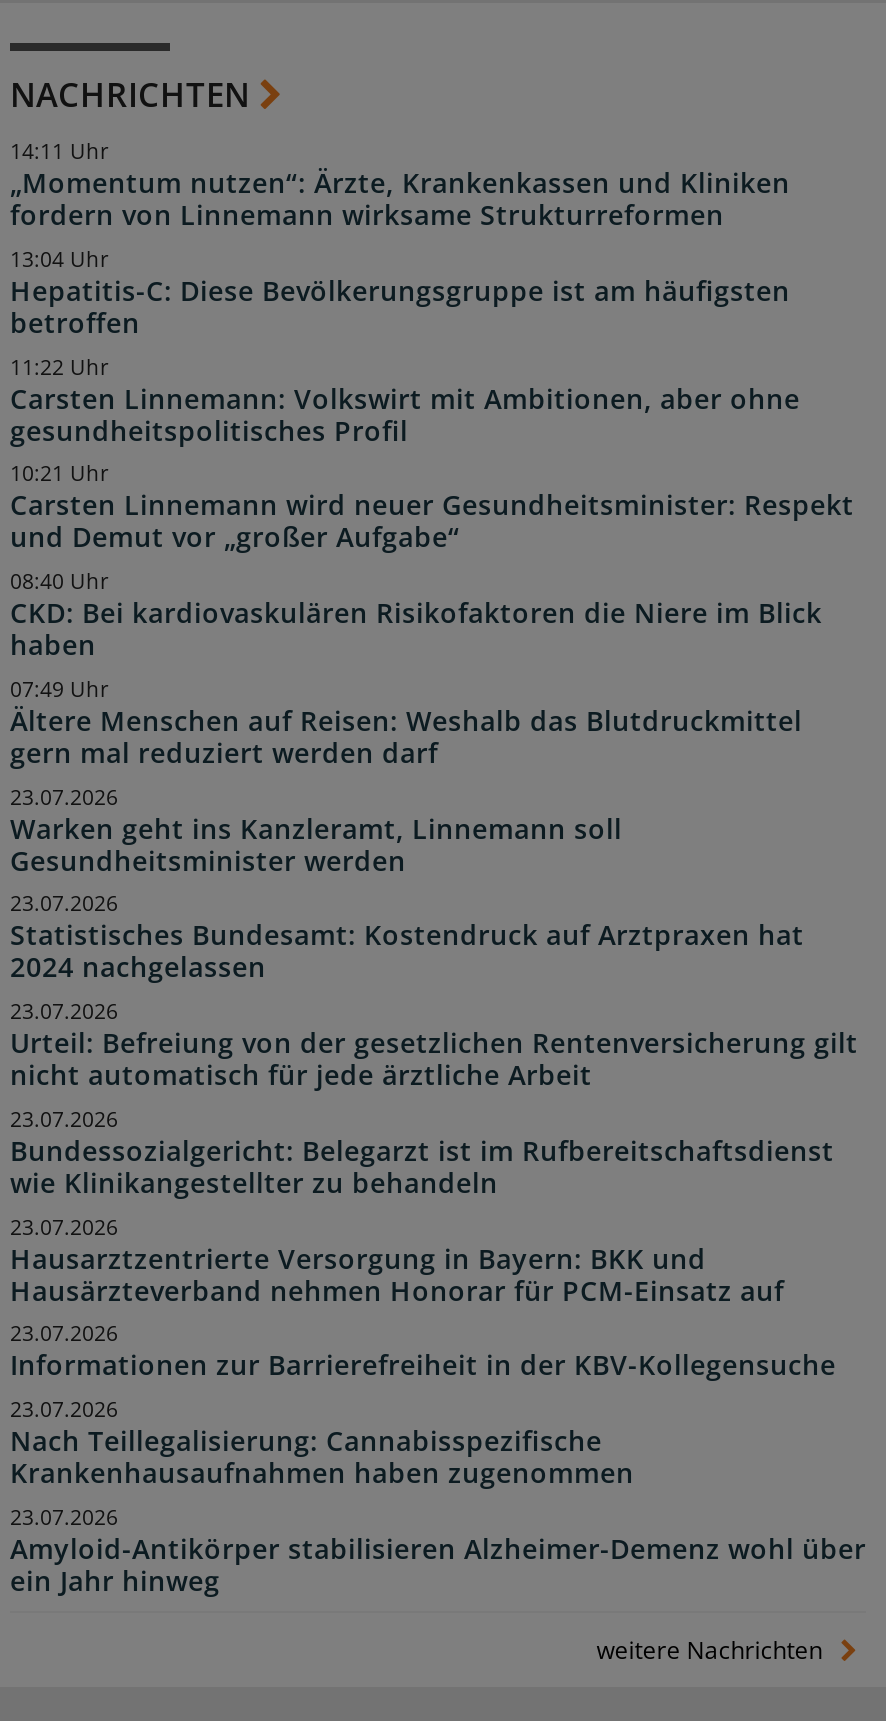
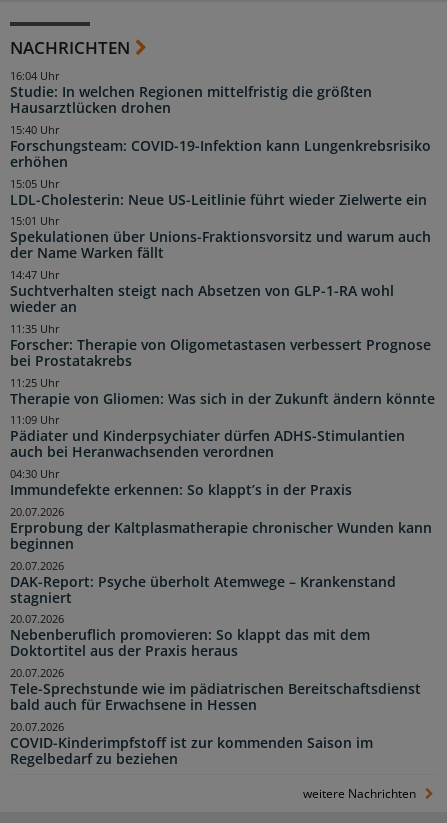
- 14:11 Uhr
+ 16:04 Uhr

- „Momentum nutzen“: Ärzte, Krankenkassen und Kliniken
- fordern von Linnemann wirksame Strukturreformen
+ Studie: In welchen Regionen mittelfristig die größten
+ Hausarztlücken drohen

- 13:04 Uhr
+ 15:40 Uhr

- Hepatitis-C: Diese Bevölkerungsgruppe ist am häufigsten
- betroffen
+ Forschungsteam: COVID-19-Infektion kann Lungenkrebsrisiko
+ erhöhen

- 11:22 Uhr
+ 15:05 Uhr

- Carsten Linnemann: Volkswirt mit Ambitionen, aber ohne
- gesundheitspolitisches Profil
+ LDL-Cholesterin: Neue US-Leitlinie führt wieder Zielwerte ein

- 10:21 Uhr
+ 15:01 Uhr

- Carsten Linnemann wird neuer Gesundheitsminister: Respekt
- und Demut vor „großer Aufgabe“
+ Spekulationen über Unions-Fraktionsvorsitz und warum auch
+ der Name Warken fällt

- 08:40 Uhr
+ 14:47 Uhr

- CKD: Bei kardiovaskulären Risikofaktoren die Niere im Blick
- haben
+ Suchtverhalten steigt nach Absetzen von GLP-1-RA wohl
+ wieder an

- 07:49 Uhr
+ 11:35 Uhr

- Ältere Menschen auf Reisen: Weshalb das Blutdruckmittel
- gern mal reduziert werden darf
+ Forscher: Therapie von Oligometastasen verbessert Prognose
+ bei Prostatakrebs

- 23.07.2026
+ 11:25 Uhr

- Warken geht ins Kanzleramt, Linnemann soll
- Gesundheitsminister werden
+ Therapie von Gliomen: Was sich in der Zukunft ändern könnte

- 23.07.2026
+ 11:09 Uhr

- Statistisches Bundesamt: Kostendruck auf Arztpraxen hat
- 2024 nachgelassen
+ Pädiater und Kinderpsychiater dürfen ADHS-Stimulantien
+ auch bei Heranwachsenden verordnen

- 23.07.2026
+ 04:30 Uhr

- Urteil: Befreiung von der gesetzlichen Rentenversicherung gilt
- nicht automatisch für jede ärztliche Arbeit
+ Immundefekte erkennen: So klappt’s in der Praxis

- 23.07.2026
+ 20.07.2026

- Bundessozialgericht: Belegarzt ist im Rufbereitschaftsdienst
- wie Klinikangestellter zu behandeln
+ Erprobung der Kaltplasmatherapie chronischer Wunden kann
+ beginnen

- 23.07.2026
+ 20.07.2026

- Hausarztzentrierte Versorgung in Bayern: BKK und
- Hausärzteverband nehmen Honorar für PCM-Einsatz auf
+ DAK-Report: Psyche überholt Atemwege – Krankenstand
+ stagniert

- 23.07.2026
+ 20.07.2026

- Informationen zur Barrierefreiheit in der KBV-Kollegensuche
+ Nebenberuflich promovieren: So klappt das mit dem
+ Doktortitel aus der Praxis heraus

- 23.07.2026
+ 20.07.2026

- Nach Teillegalisierung: Cannabisspezifische
- Krankenhausaufnahmen haben zugenommen
+ Tele-Sprechstunde wie im pädiatrischen Bereitschaftsdienst
+ bald auch für Erwachsene in Hessen

- 23.07.2026
+ 20.07.2026

- Amyloid-Antikörper stabilisieren Alzheimer-Demenz wohl über
- ein Jahr hinweg
+ COVID-Kinderimpfstoff ist zur kommenden Saison im
+ Regelbedarf zu beziehen
